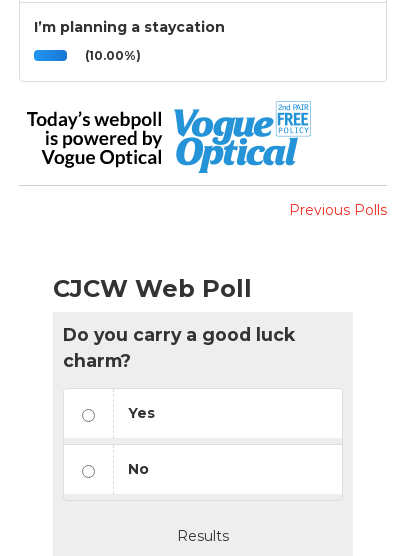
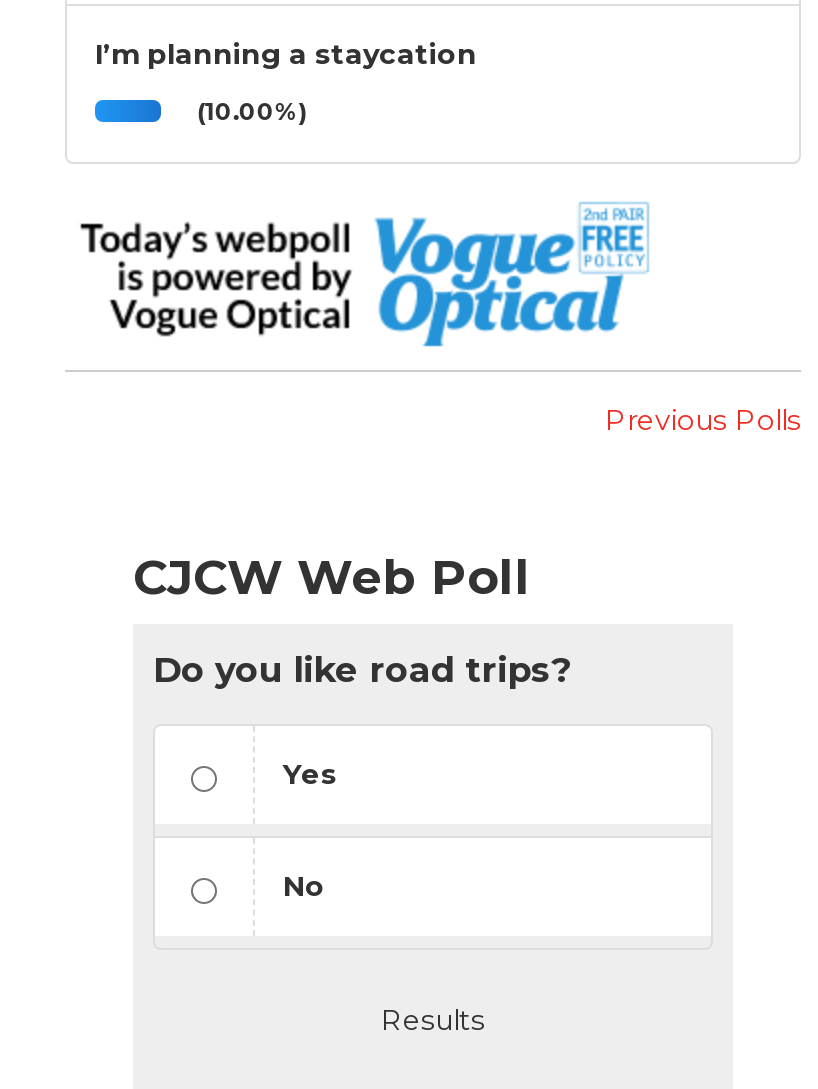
- Do you carry a good luck
- charm?
+ Do you like road trips?
